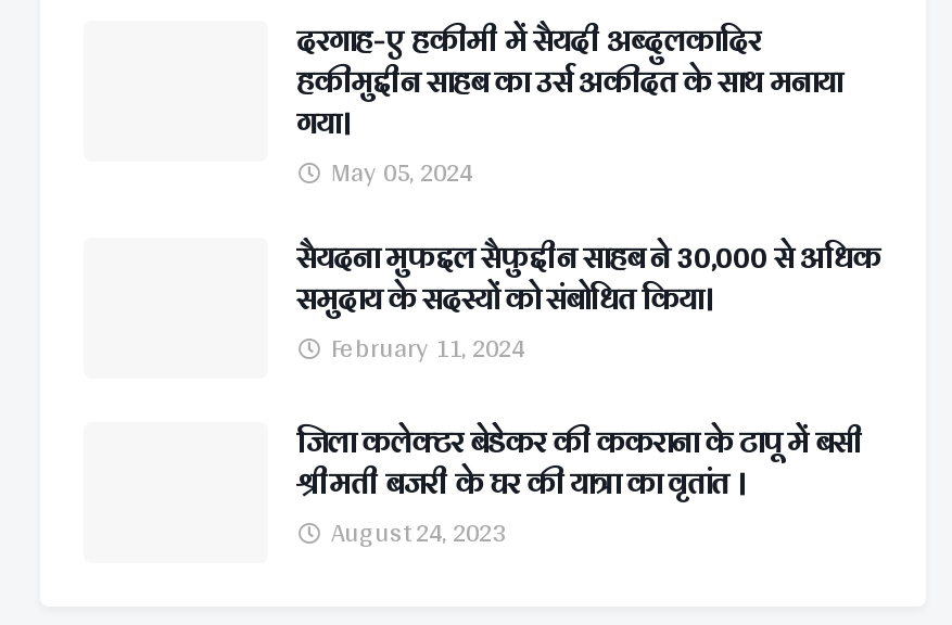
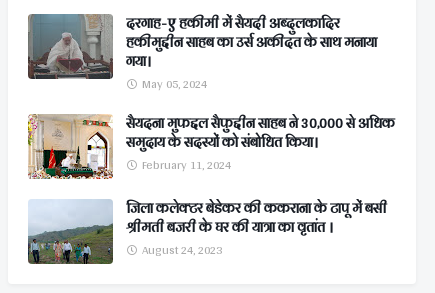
+ [image]

+ [image]

+ [image]
